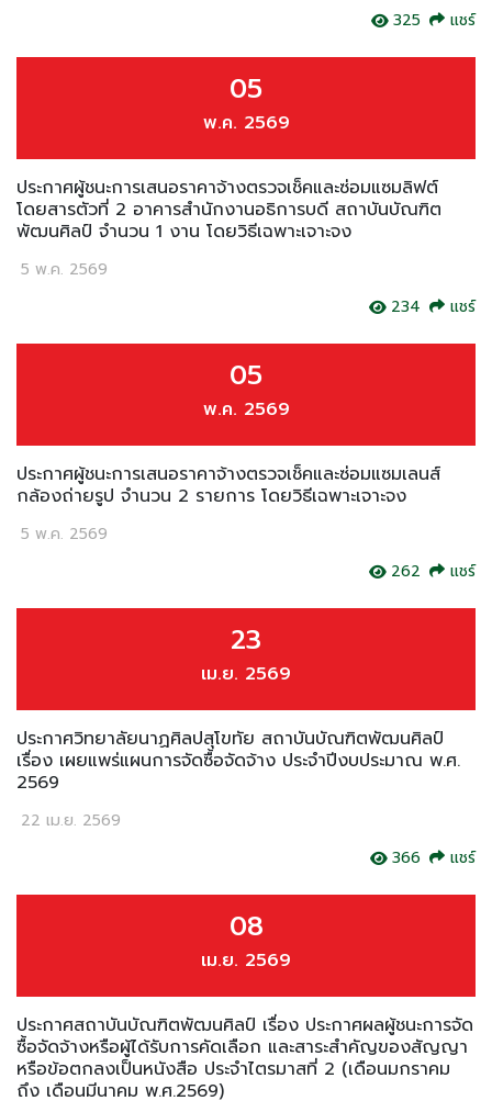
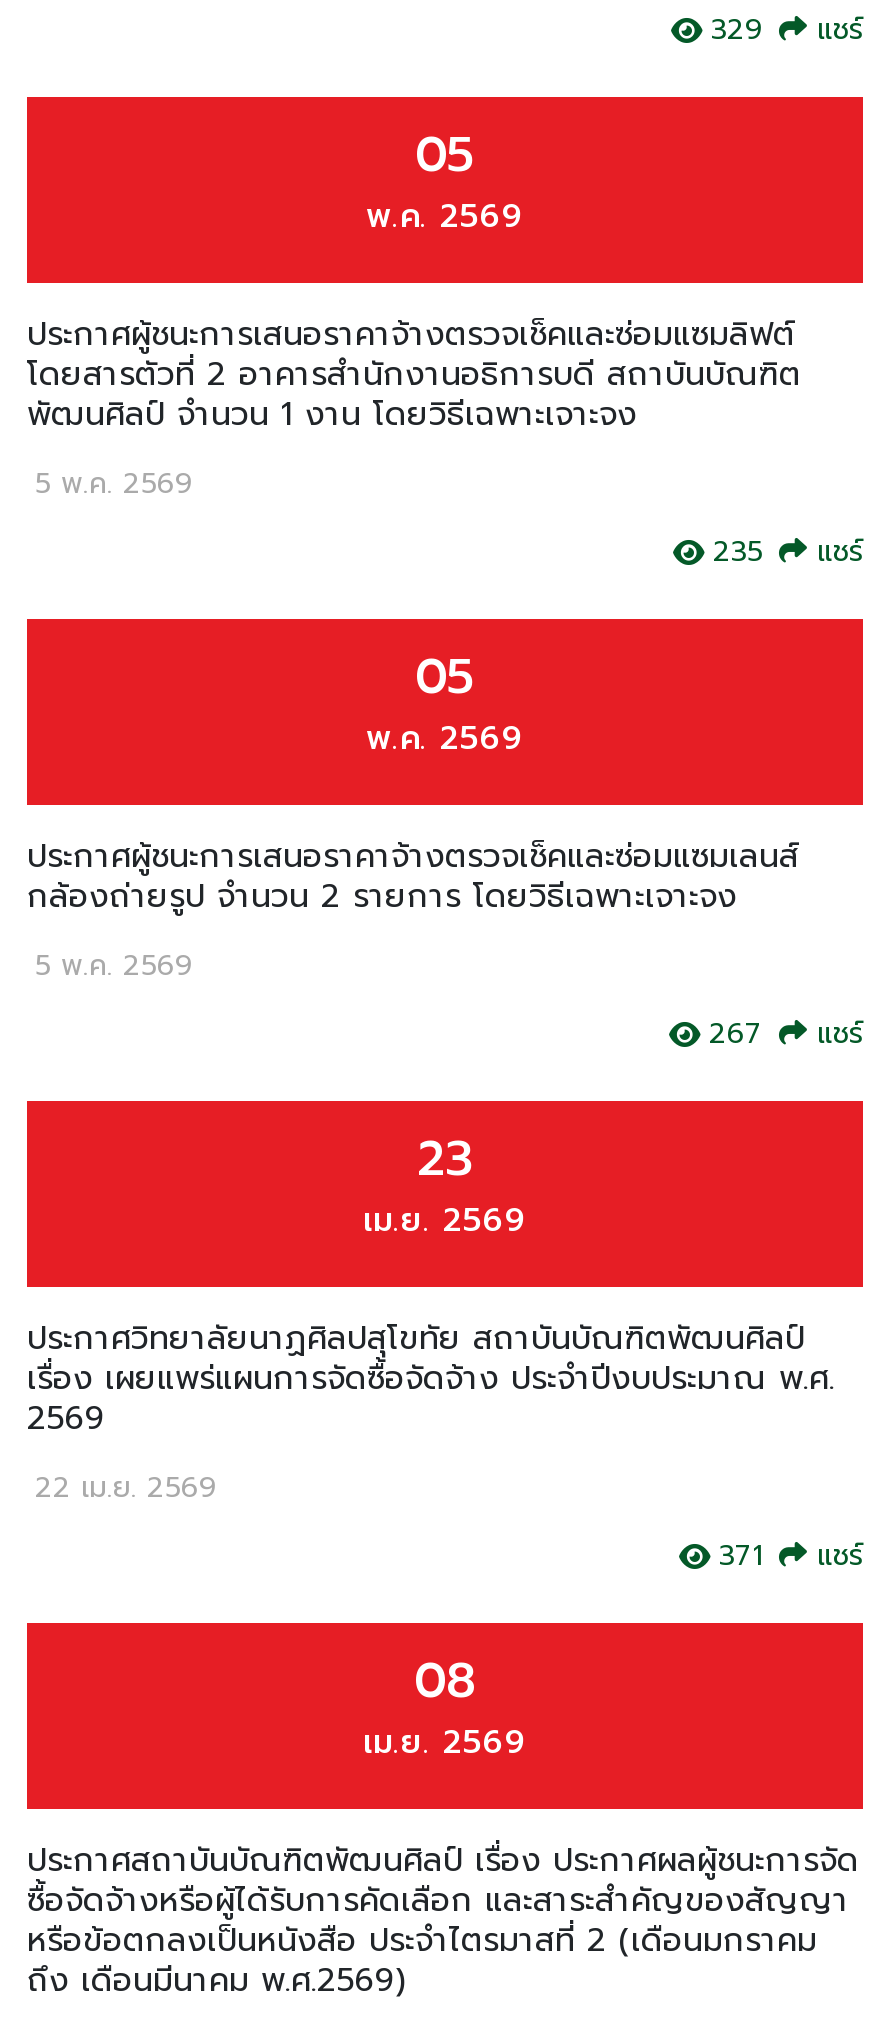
- 325 แชร์
+ 329 แชร์

- 234 แชร์
+ 235 แชร์

- 262 แชร์
+ 267 แชร์

- 366 แชร์
+ 371 แชร์
